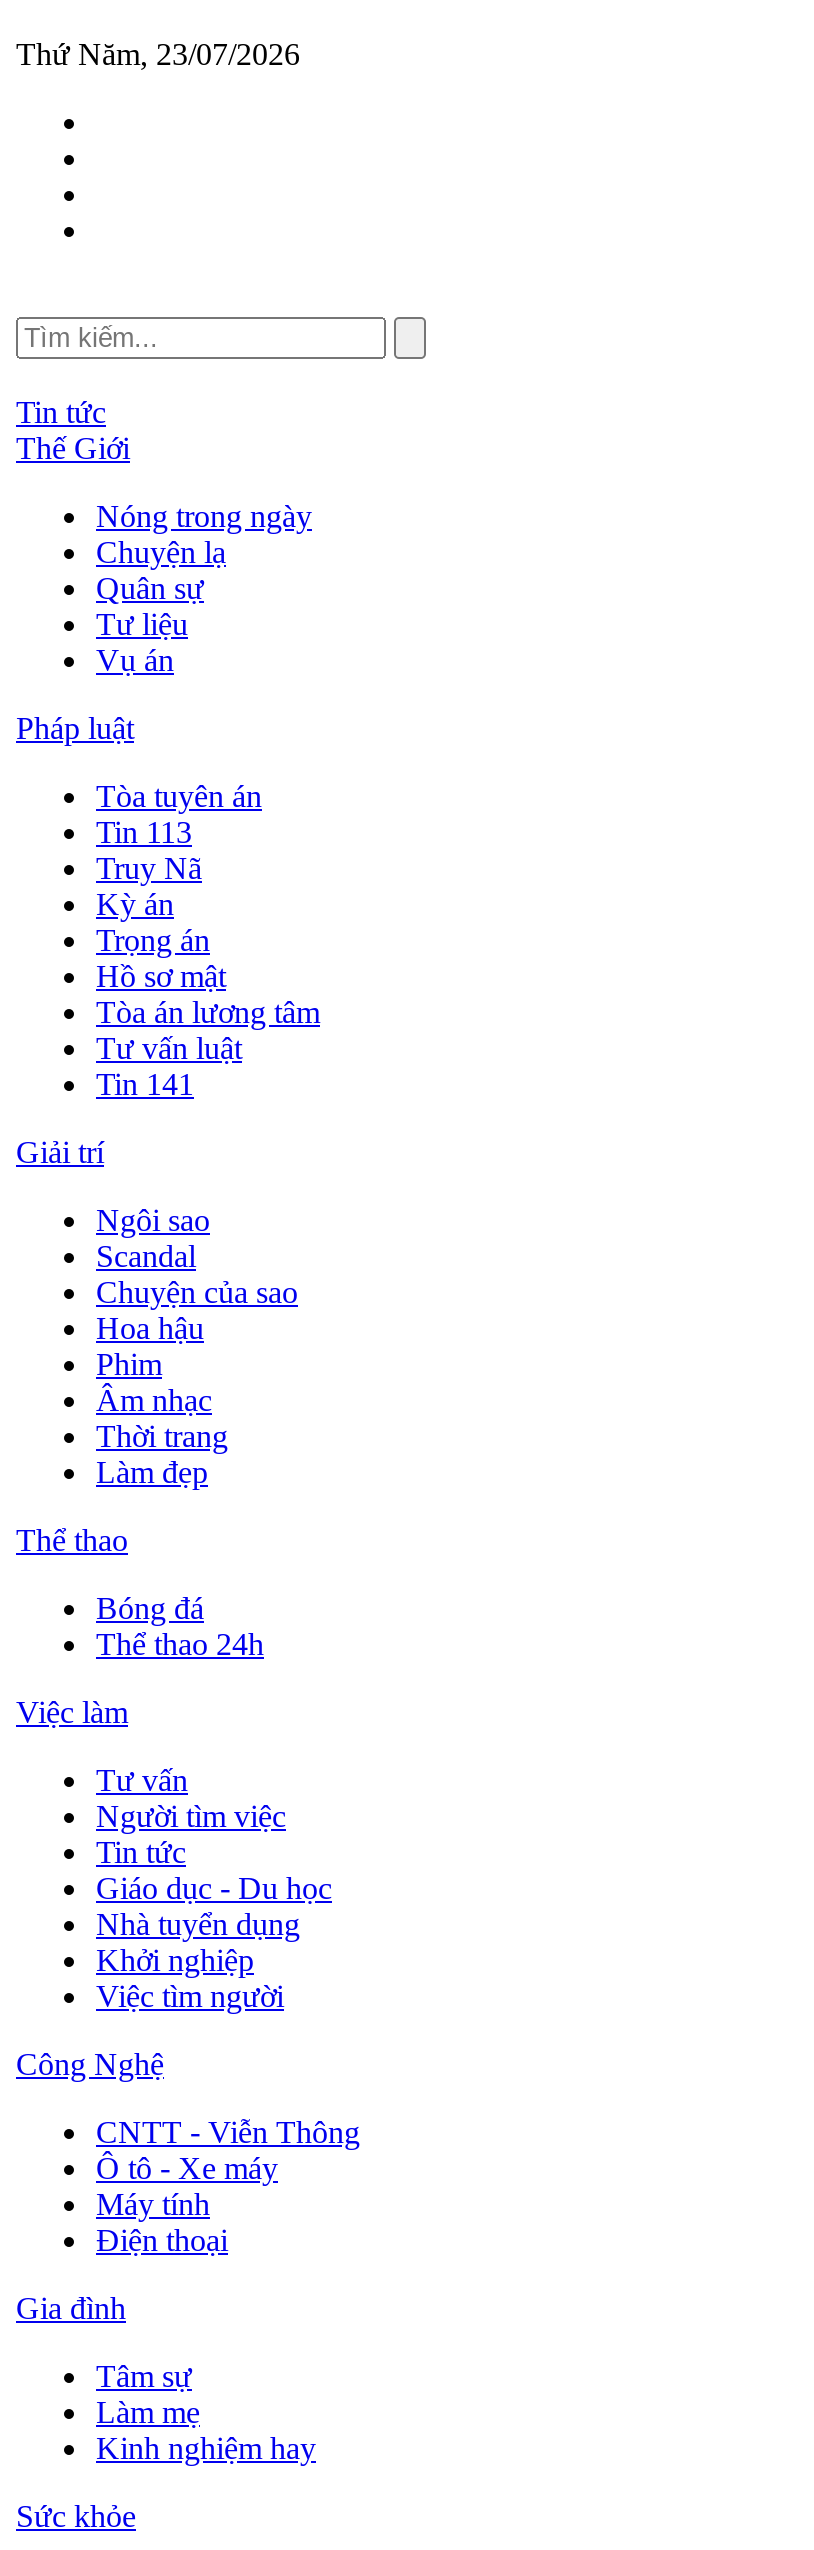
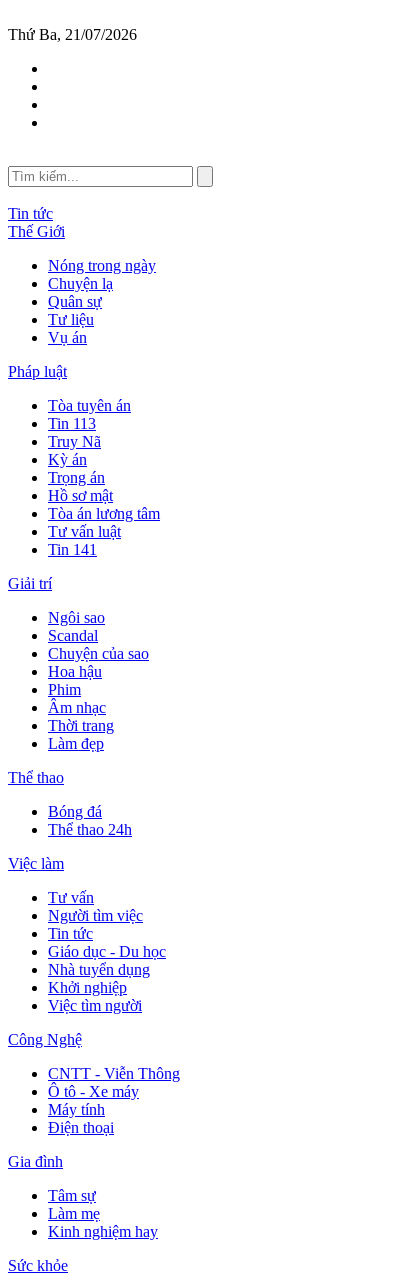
- Thứ Năm, 23/07/2026
+ Thứ Ba, 21/07/2026
